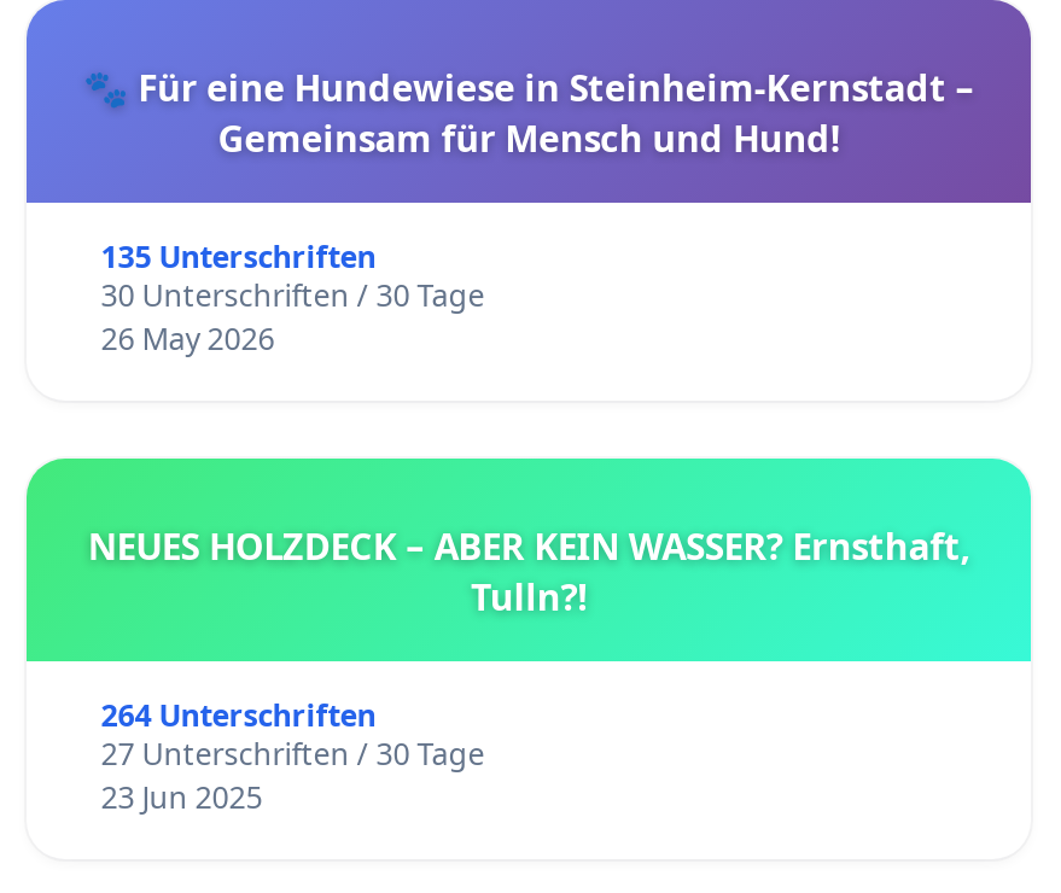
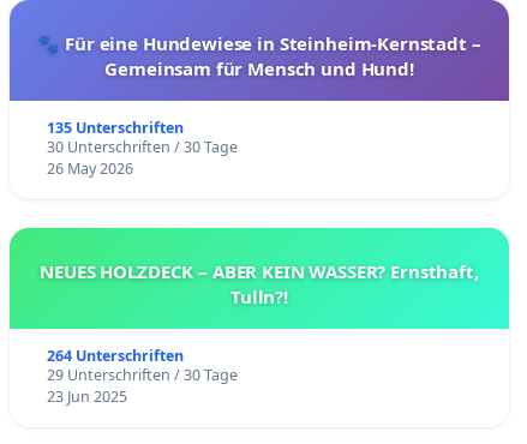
- 27 Unterschriften / 30 Tage
+ 29 Unterschriften / 30 Tage
